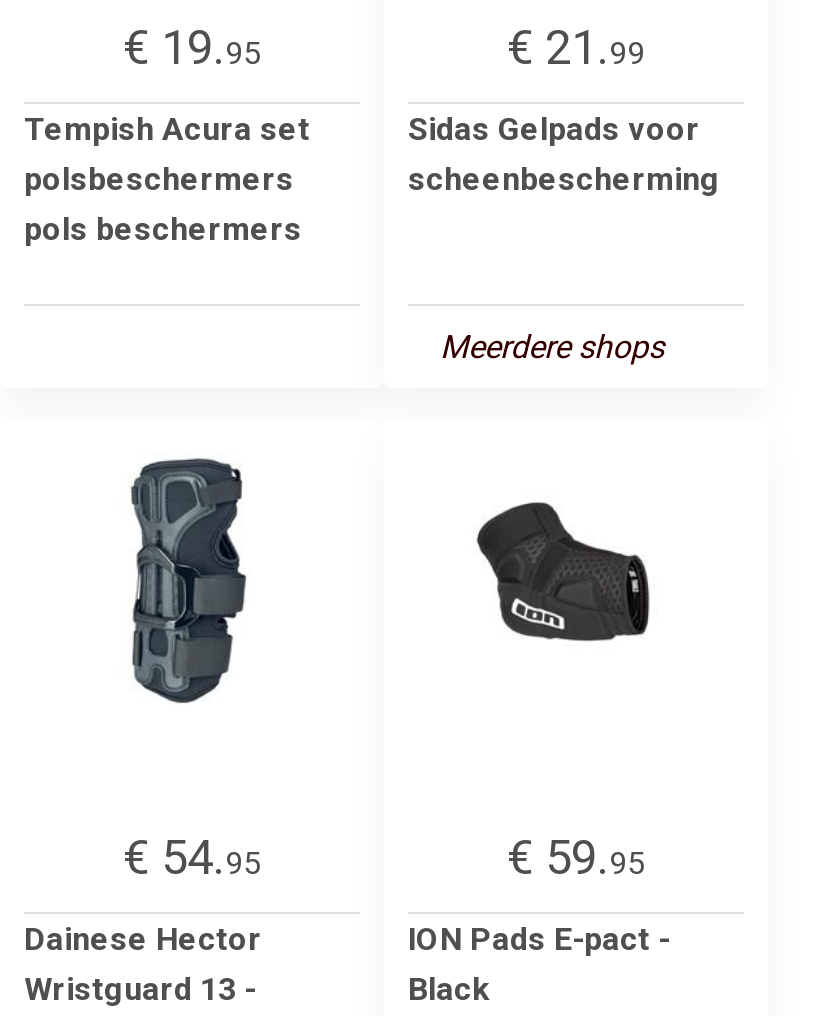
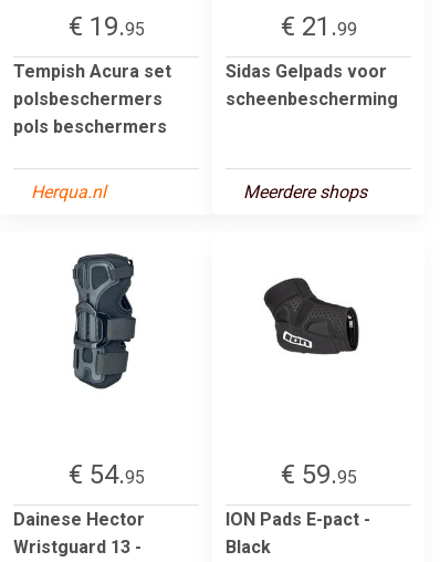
+ Herqua.nl
